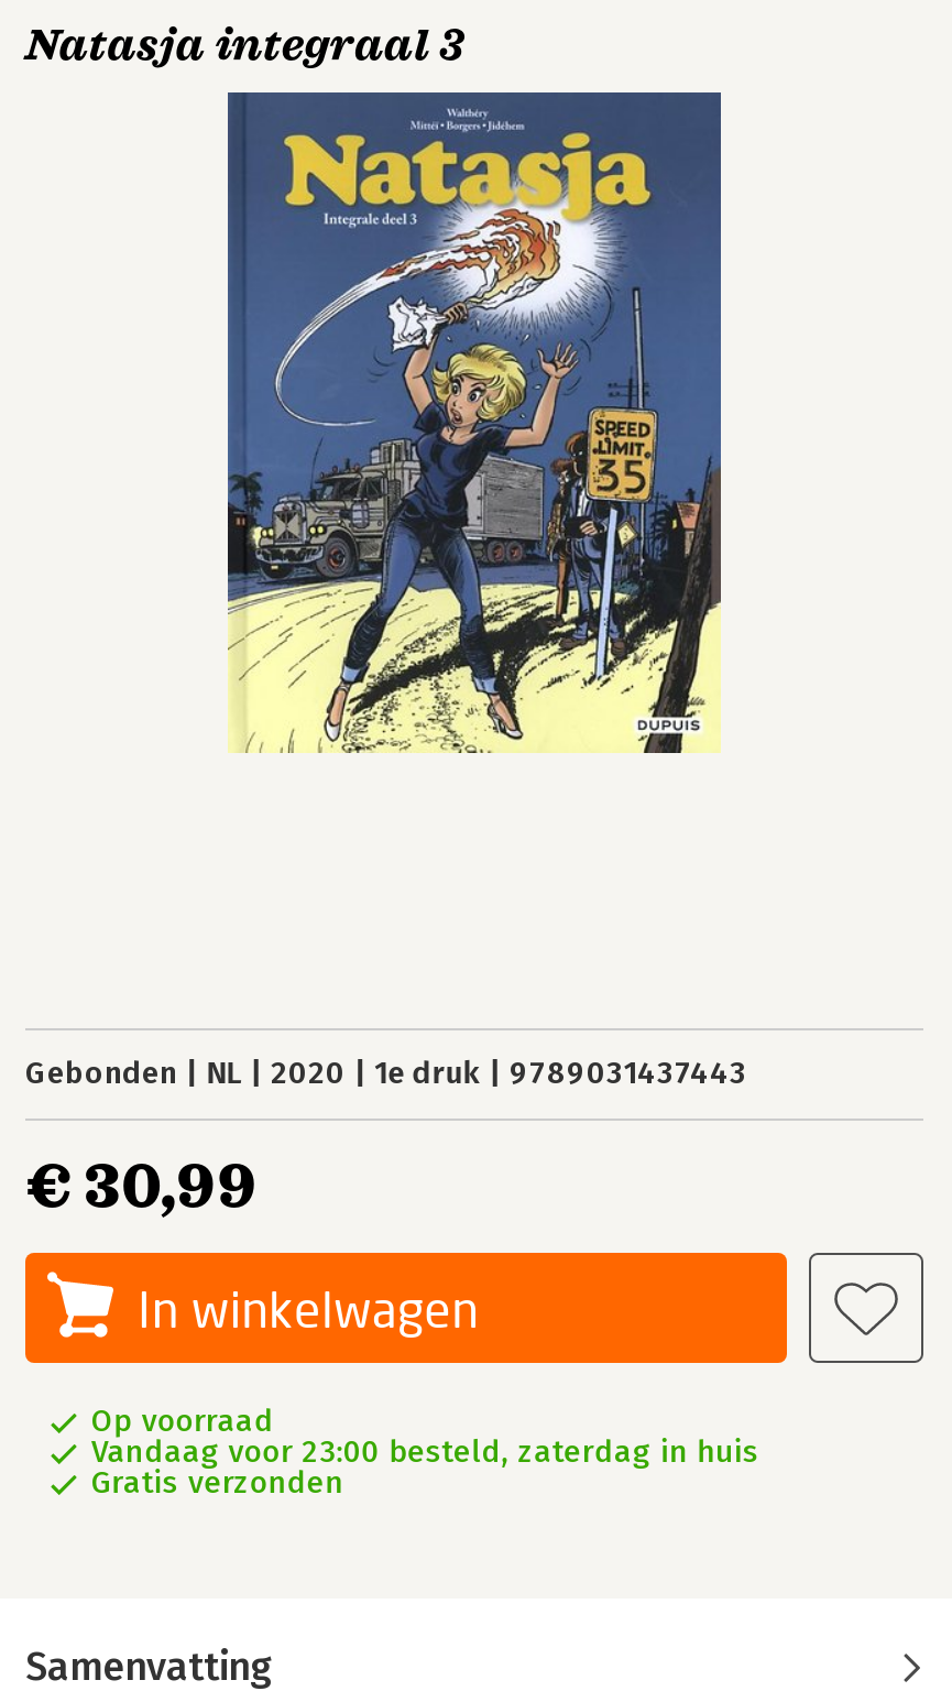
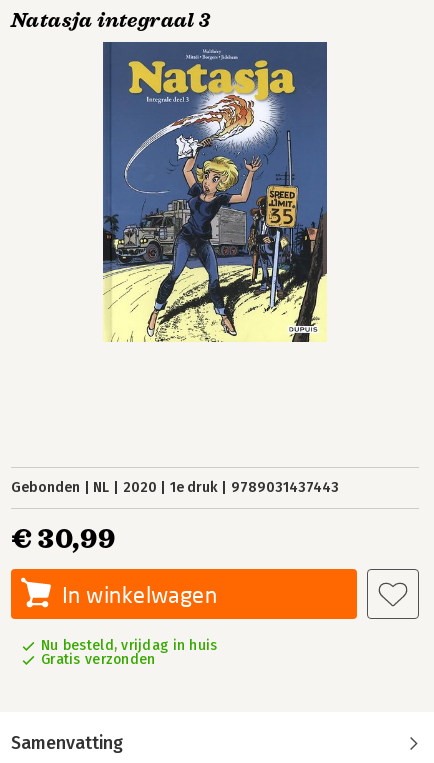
- Op voorraad
- Vandaag voor 23:00 besteld, zaterdag in huis
+ Nu besteld, vrijdag in huis
